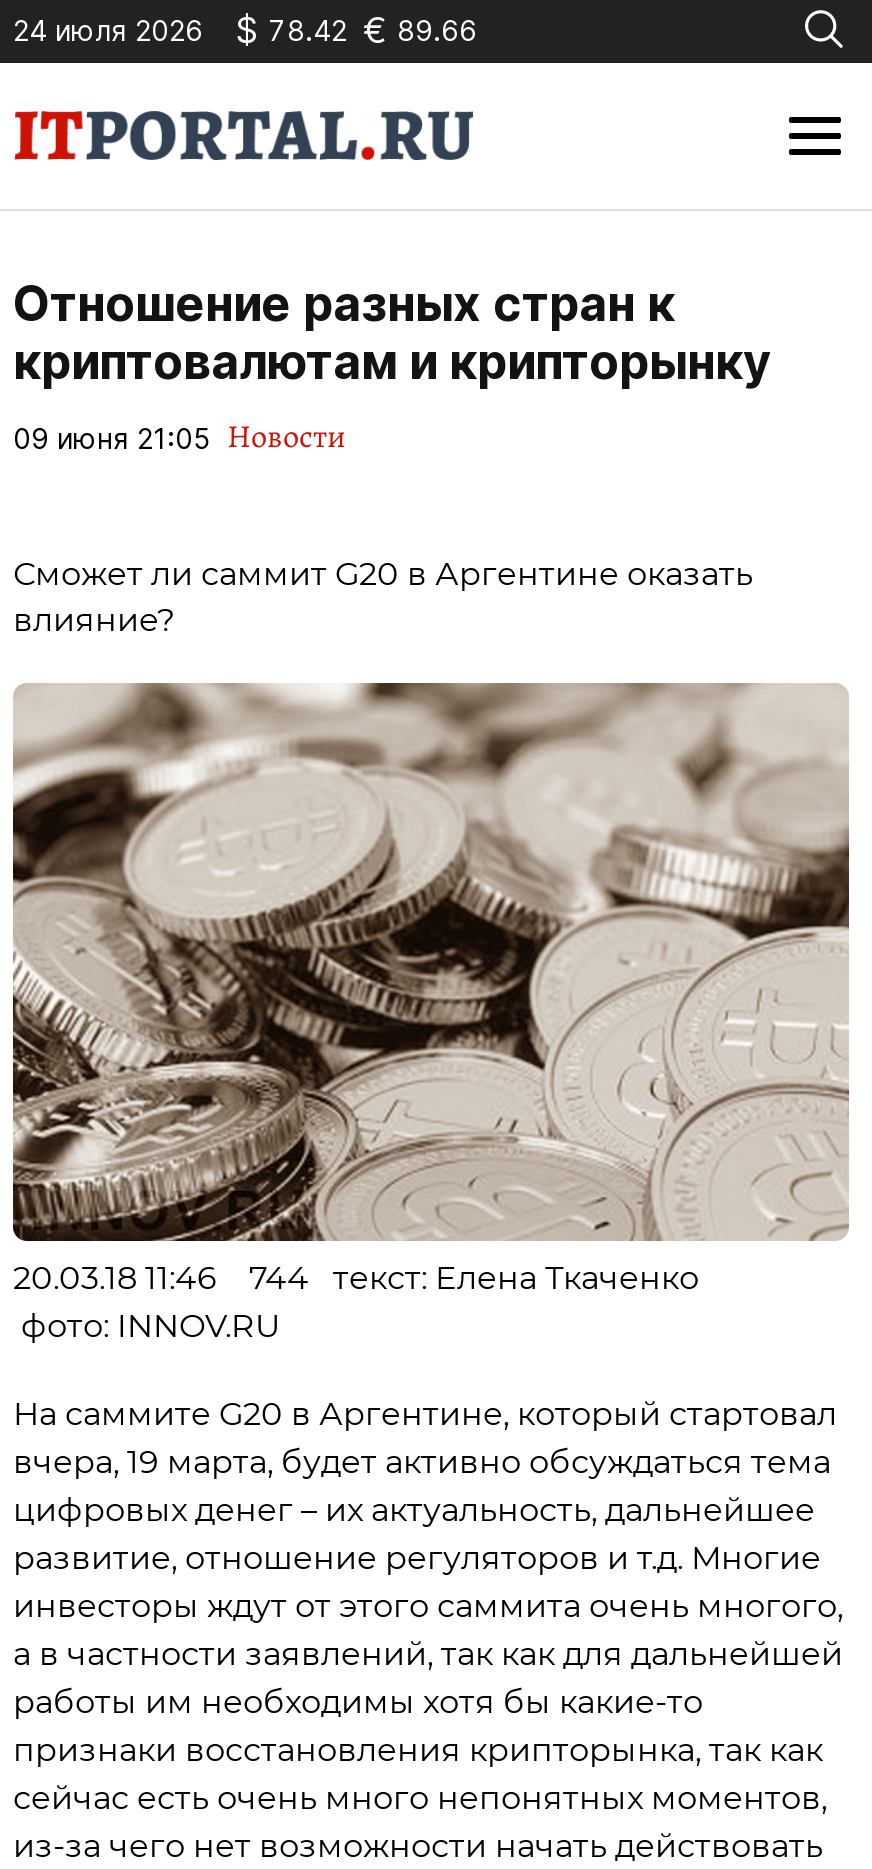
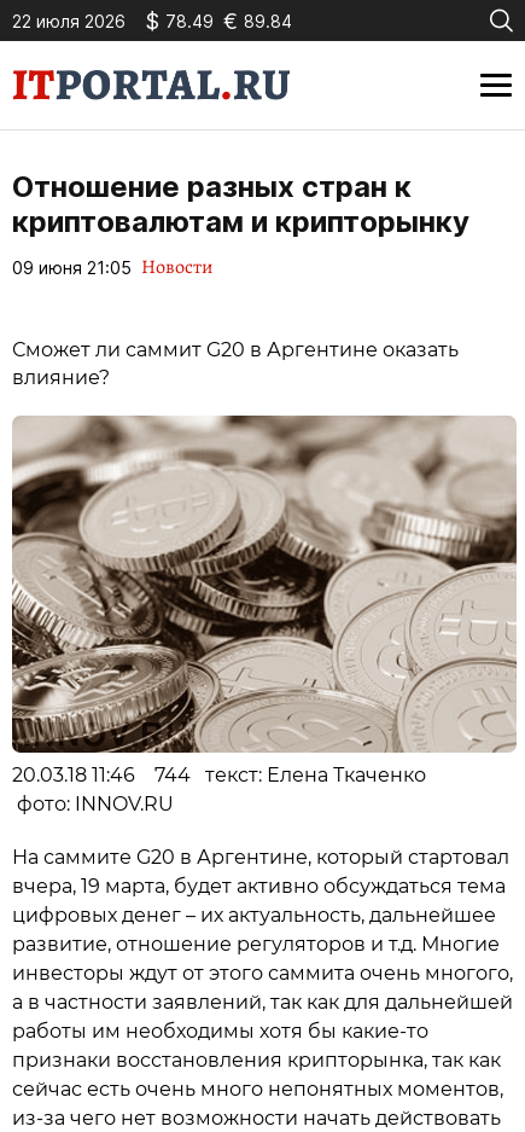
- 24 июля 2026
+ 22 июля 2026

- $ 78.42 € 89.66
+ $ 78.49 € 89.84
